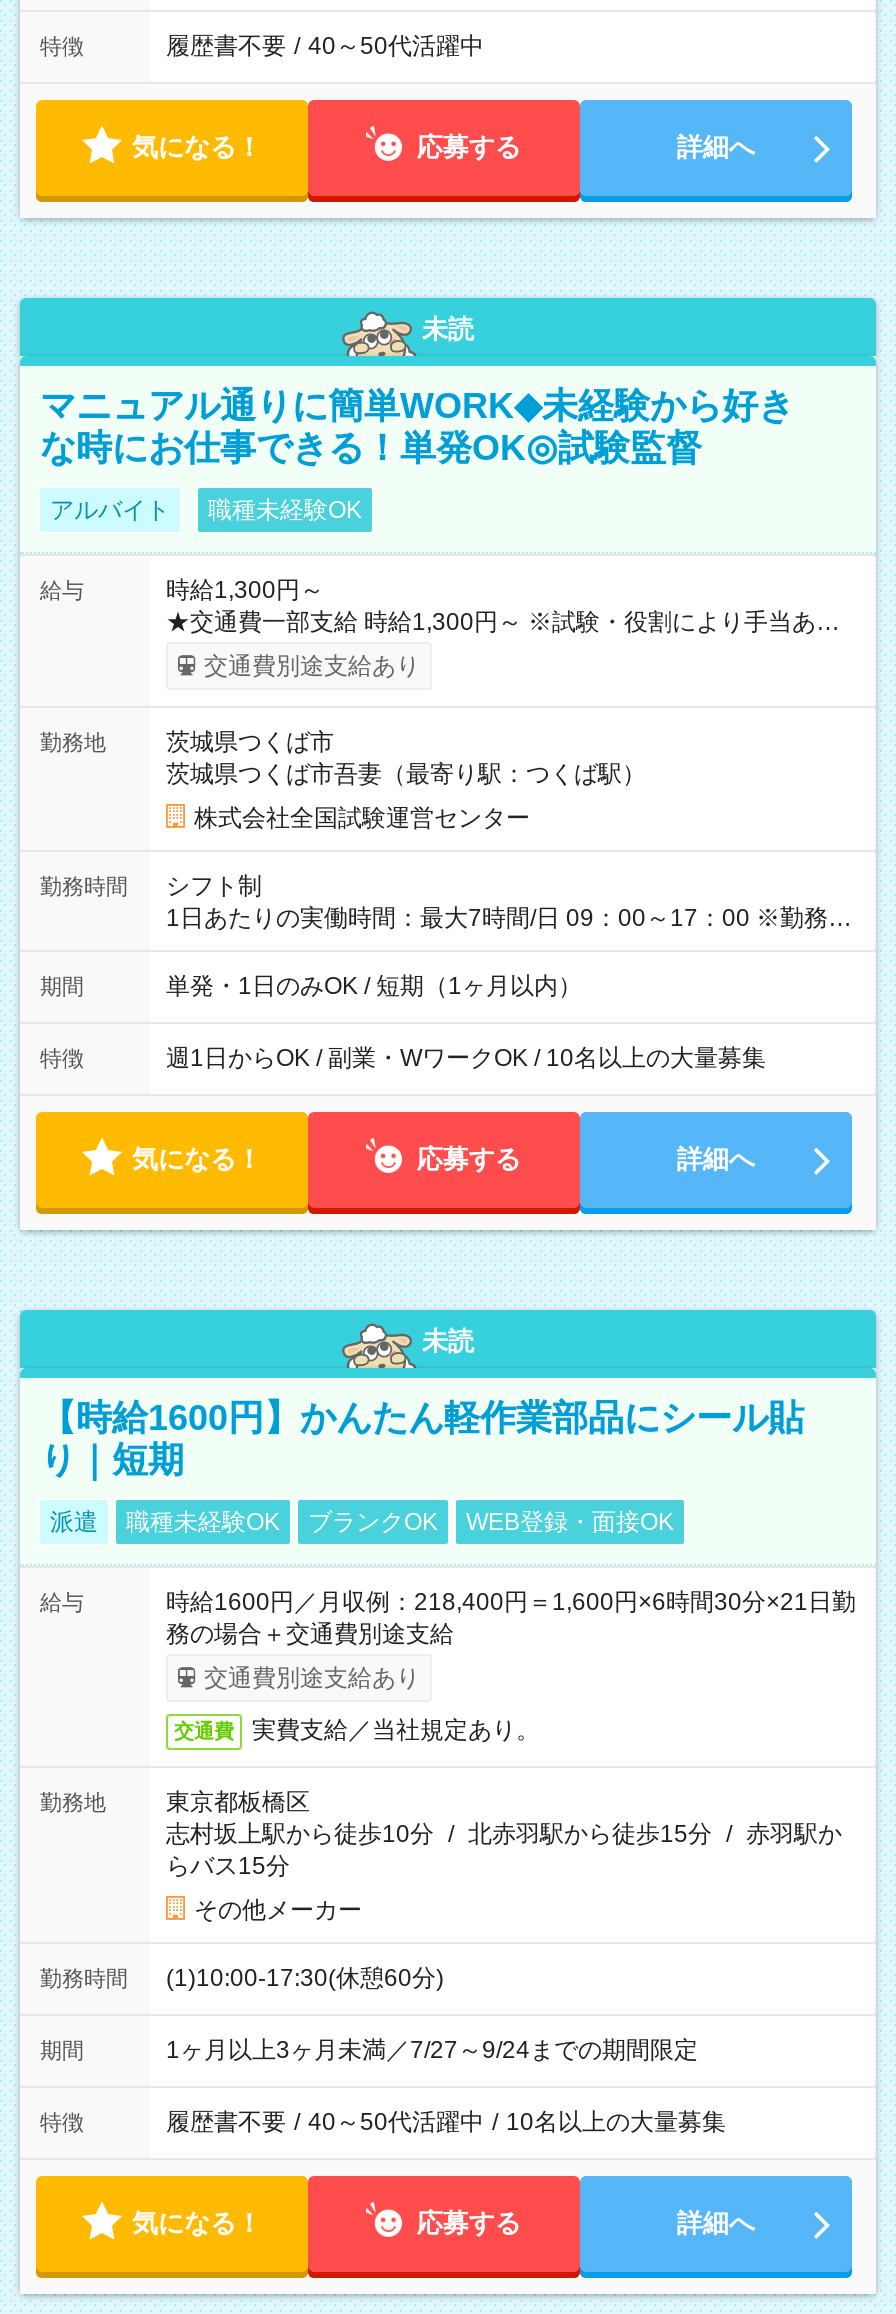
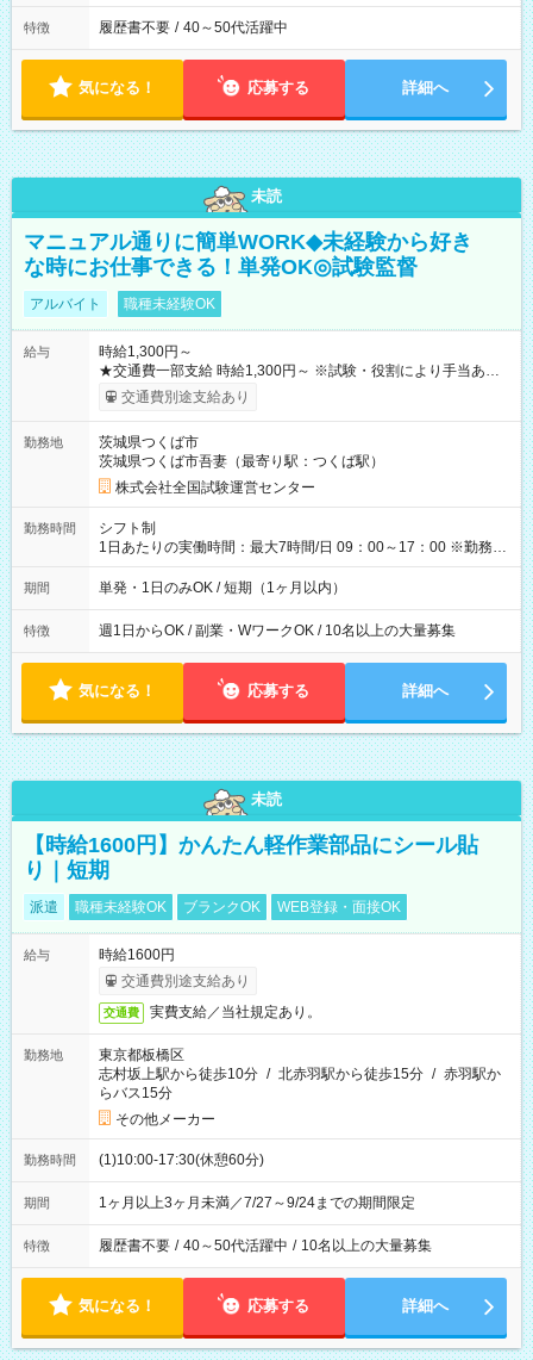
- 時給1600円／月収例：218,400円＝1,600円×6時間30分×21日勤
- 務の場合＋交通費別途支給
+ 時給1600円
